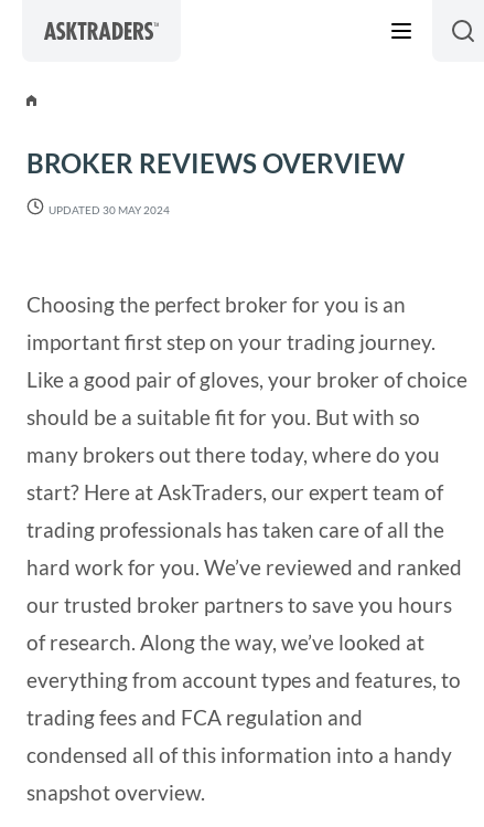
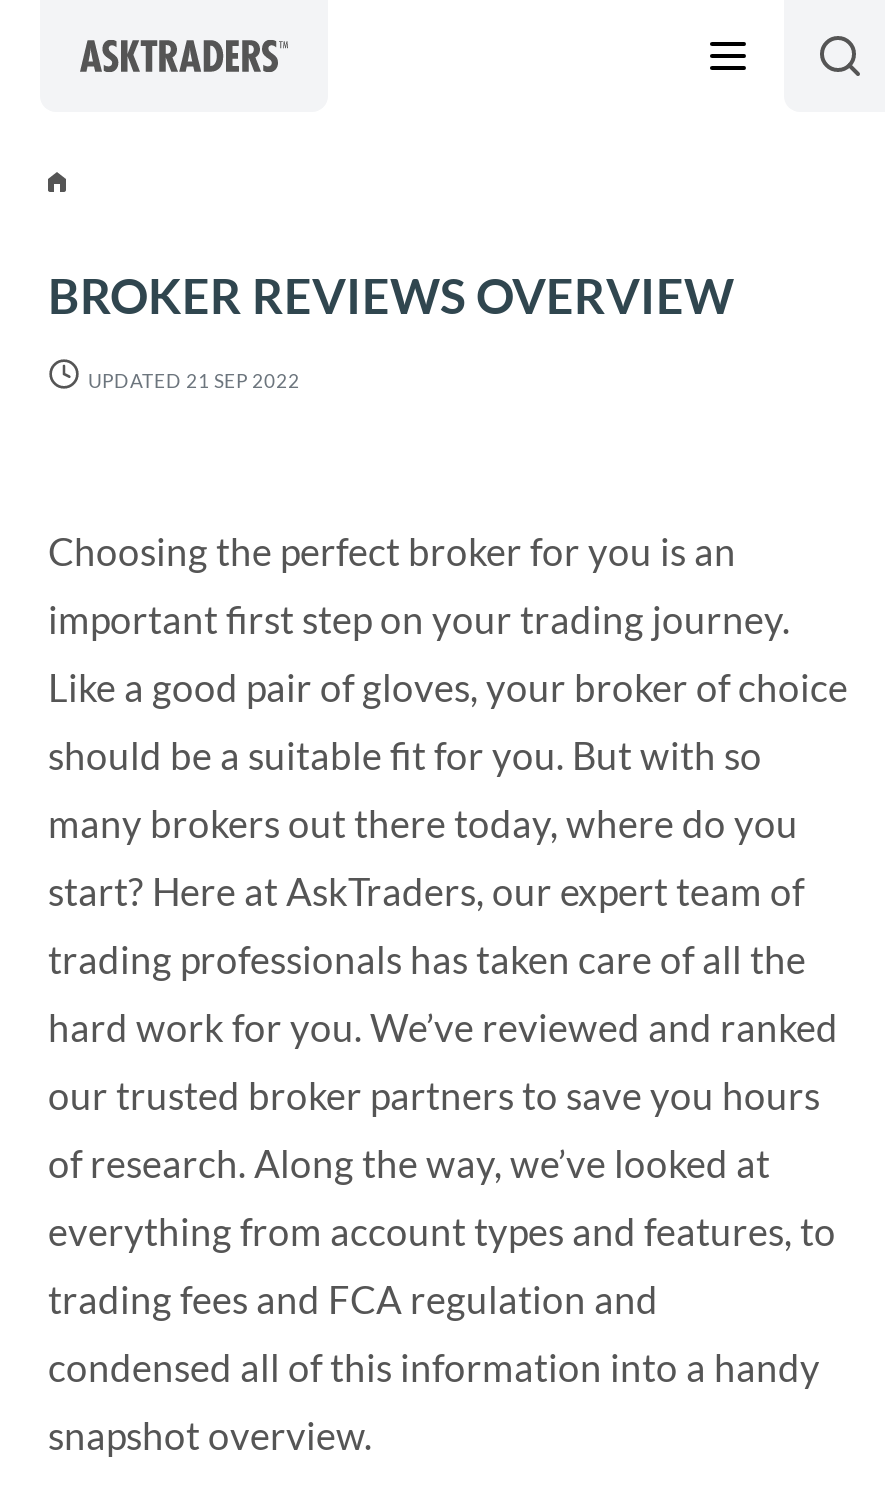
- UPDATED 30 MAY 2024
+ UPDATED 21 SEP 2022
